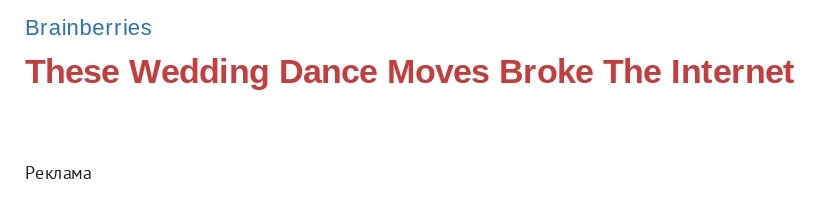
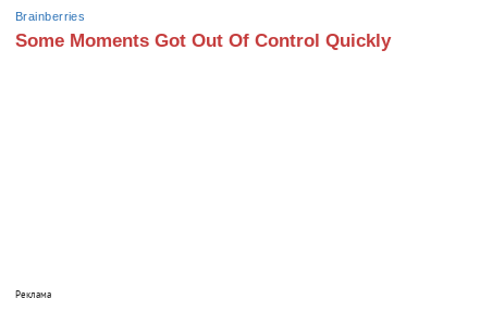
- These Wedding Dance Moves Broke The Internet
+ Some Moments Got Out Of Control Quickly
